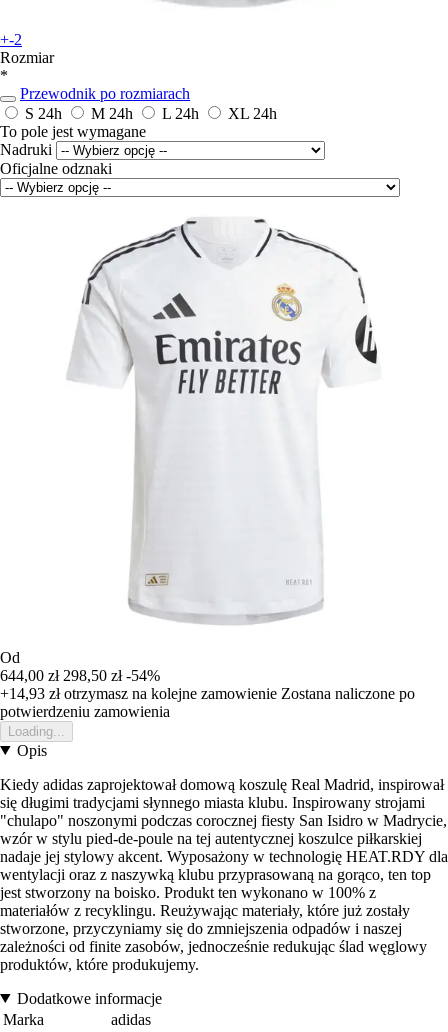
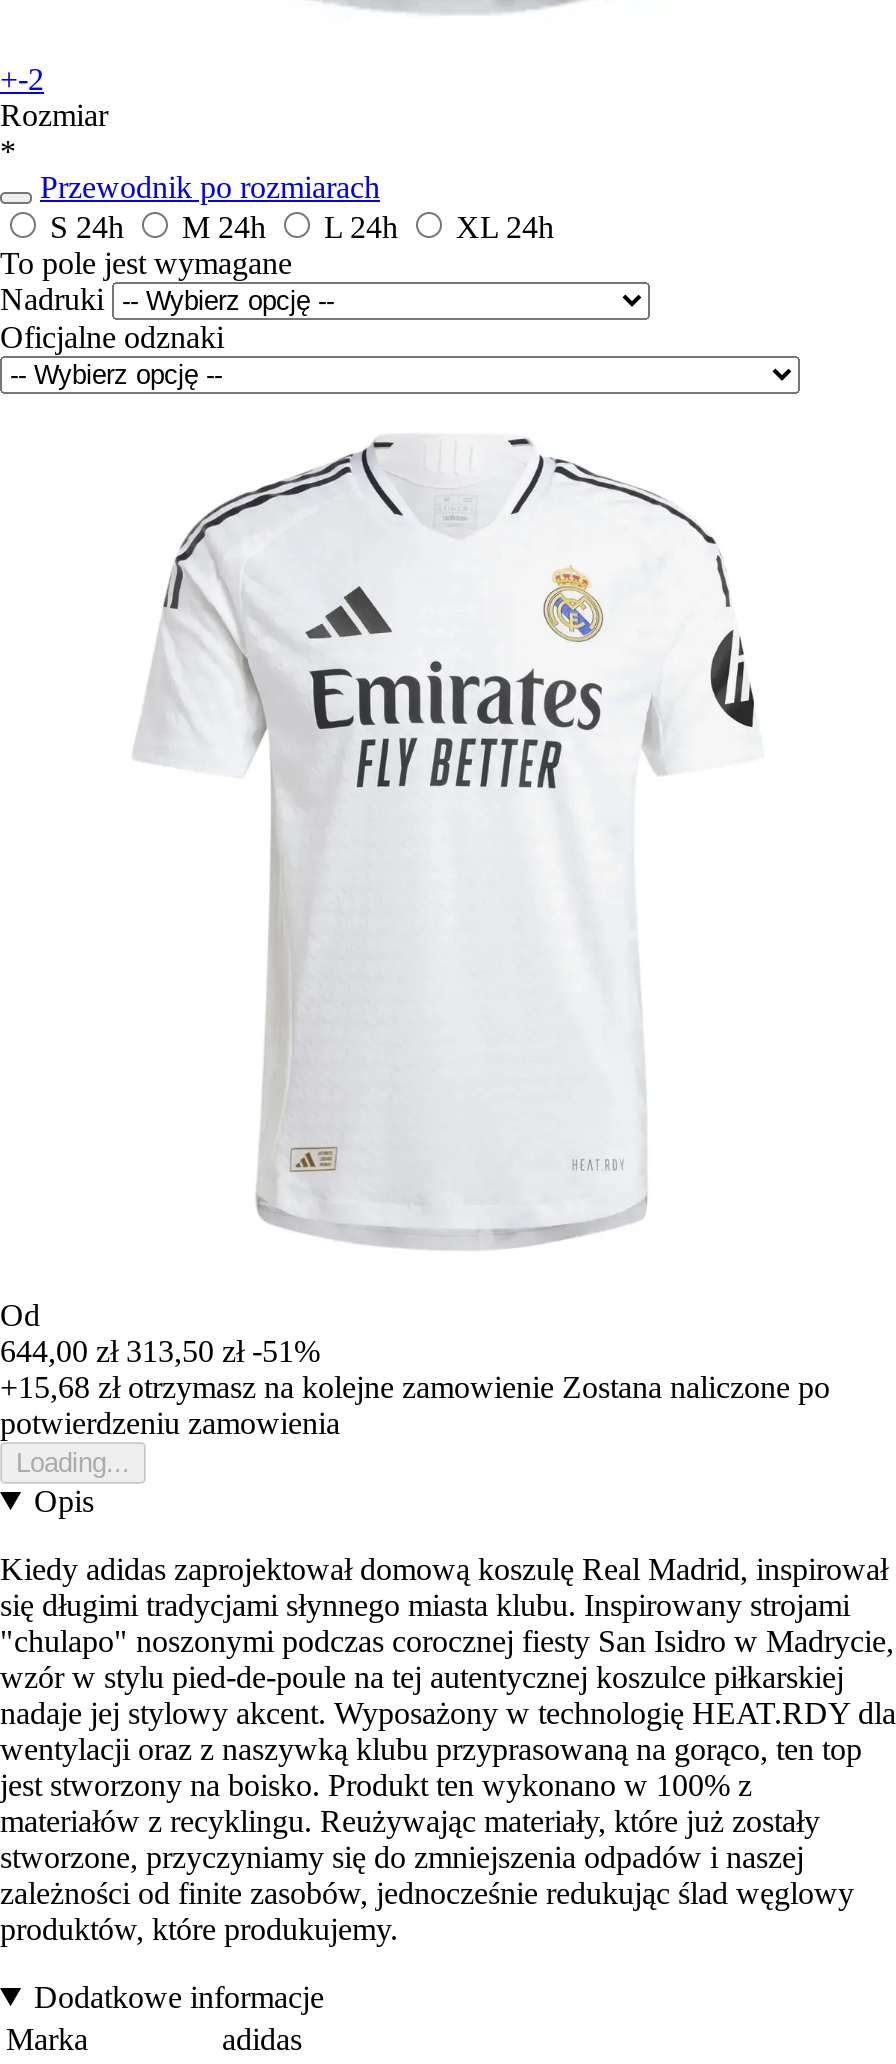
- 644,00 zł 298,50 zł -54%
+ 644,00 zł 313,50 zł -51%

- +14,93 zł otrzymasz na kolejne zamowienie Zostana naliczone po
+ +15,68 zł otrzymasz na kolejne zamowienie Zostana naliczone po
